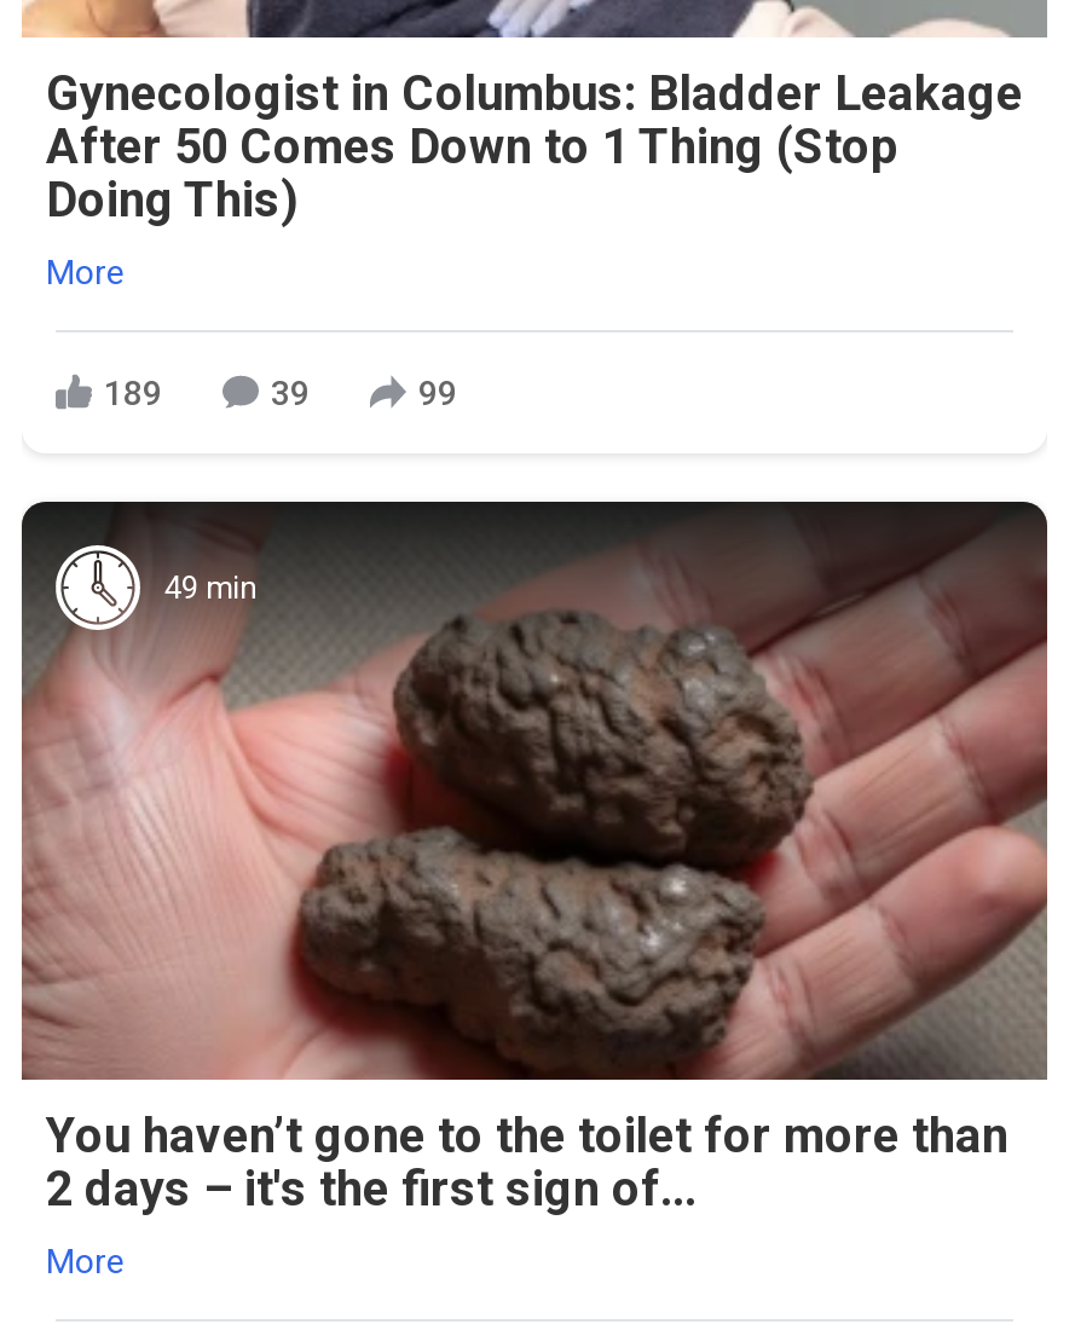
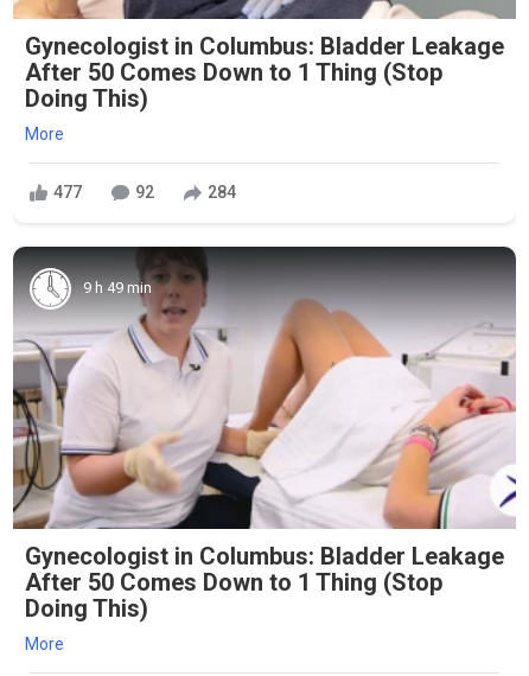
- 189
- 39
- 99
+ 477
+ 92
+ 284

- [image]
- 49 min
+ [image]
+ 9 h 49 min

- You haven’t gone to the toilet for more than
- 2 days – it's the first sign of...
+ Gynecologist in Columbus: Bladder Leakage
+ After 50 Comes Down to 1 Thing (Stop
+ Doing This)
